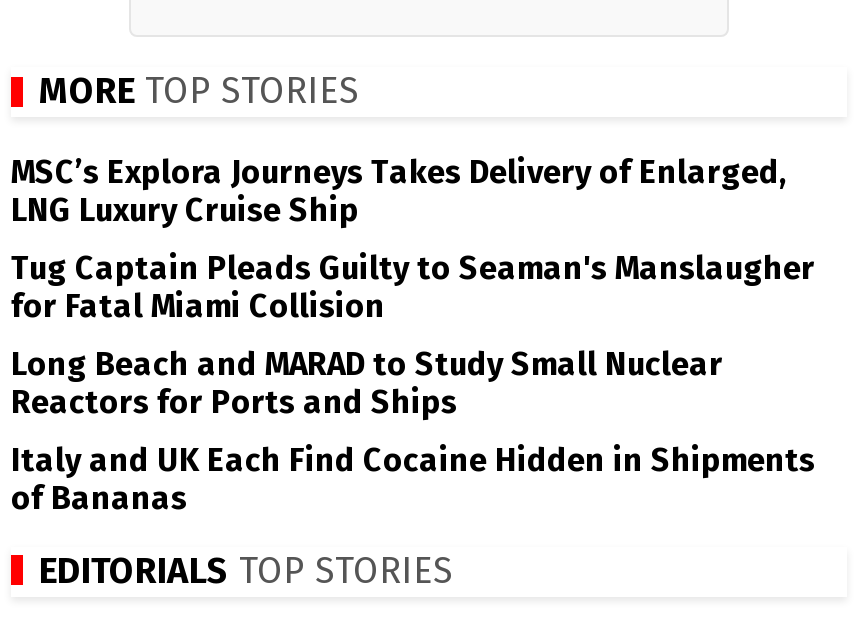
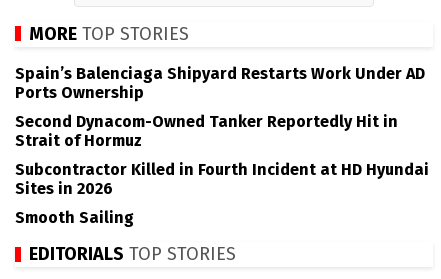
- MSC’s Explora Journeys Takes Delivery of Enlarged,
- LNG Luxury Cruise Ship
+ Spain’s Balenciaga Shipyard Restarts Work Under AD
+ Ports Ownership

- Tug Captain Pleads Guilty to Seaman's Manslaugher
- for Fatal Miami Collision
+ Second Dynacom-Owned Tanker Reportedly Hit in
+ Strait of Hormuz

- Long Beach and MARAD to Study Small Nuclear
- Reactors for Ports and Ships
+ Subcontractor Killed in Fourth Incident at HD Hyundai
+ Sites in 2026

- Italy and UK Each Find Cocaine Hidden in Shipments
- of Bananas
+ Smooth Sailing
